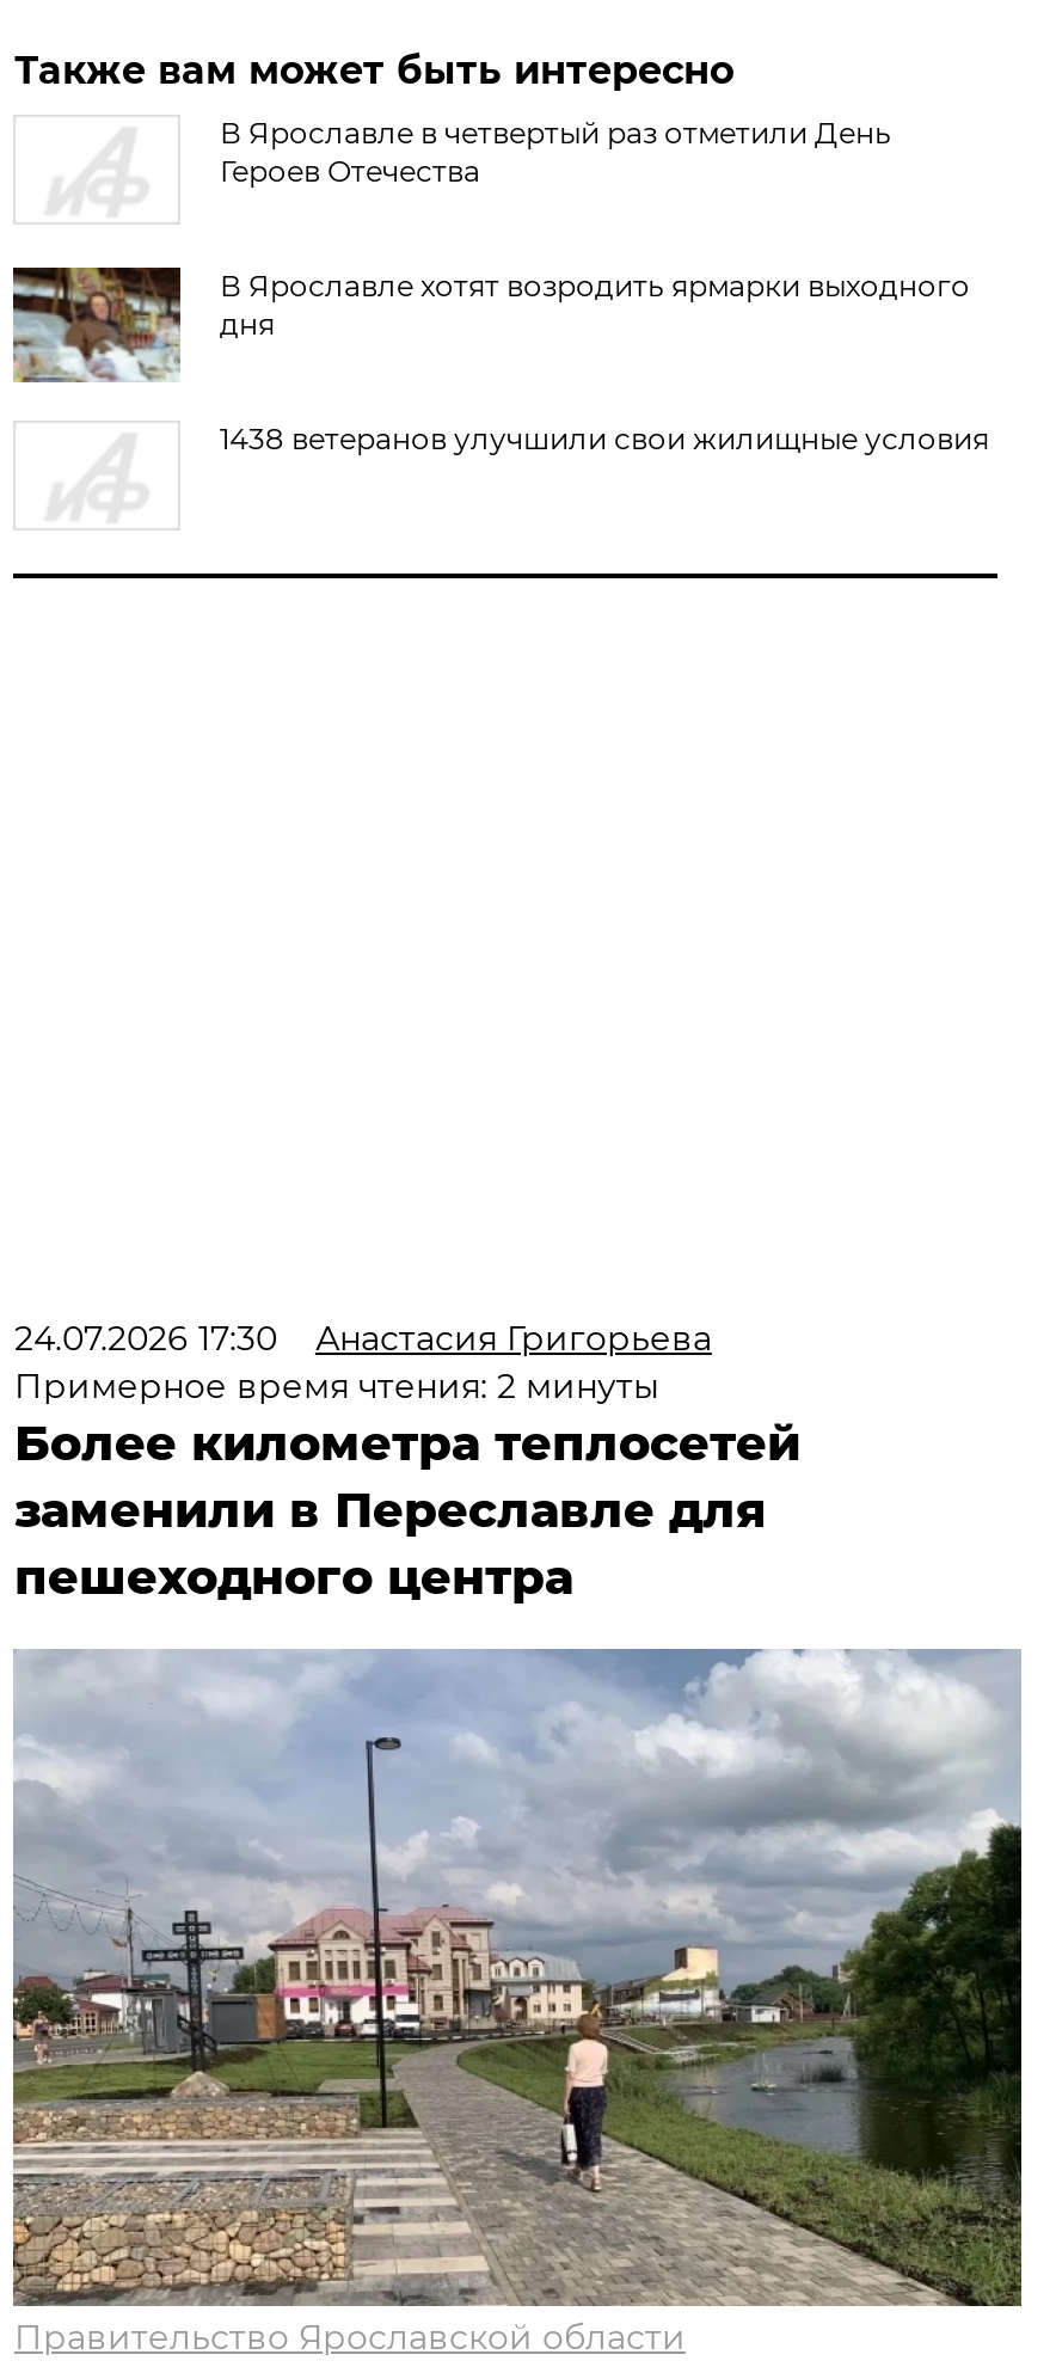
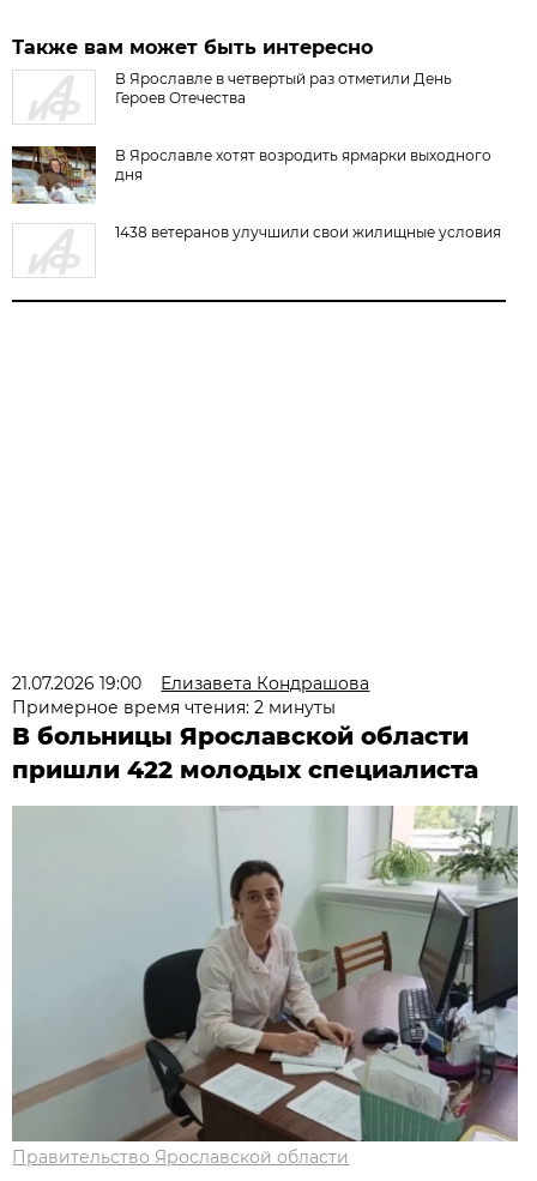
- 24.07.2026 17:30
- Анастасия Григорьева
+ 21.07.2026 19:00
+ Елизавета Кондрашова

- Более километра теплосетей
- заменили в Переславле для
- пешеходного центра
+ В больницы Ярославской области
+ пришли 422 молодых специалиста

- [image]
+ [image]
